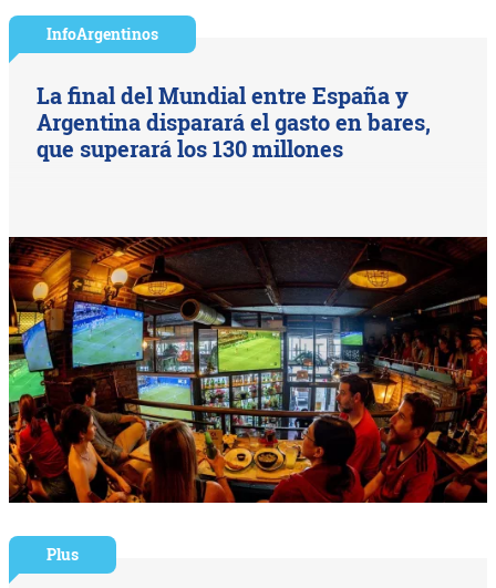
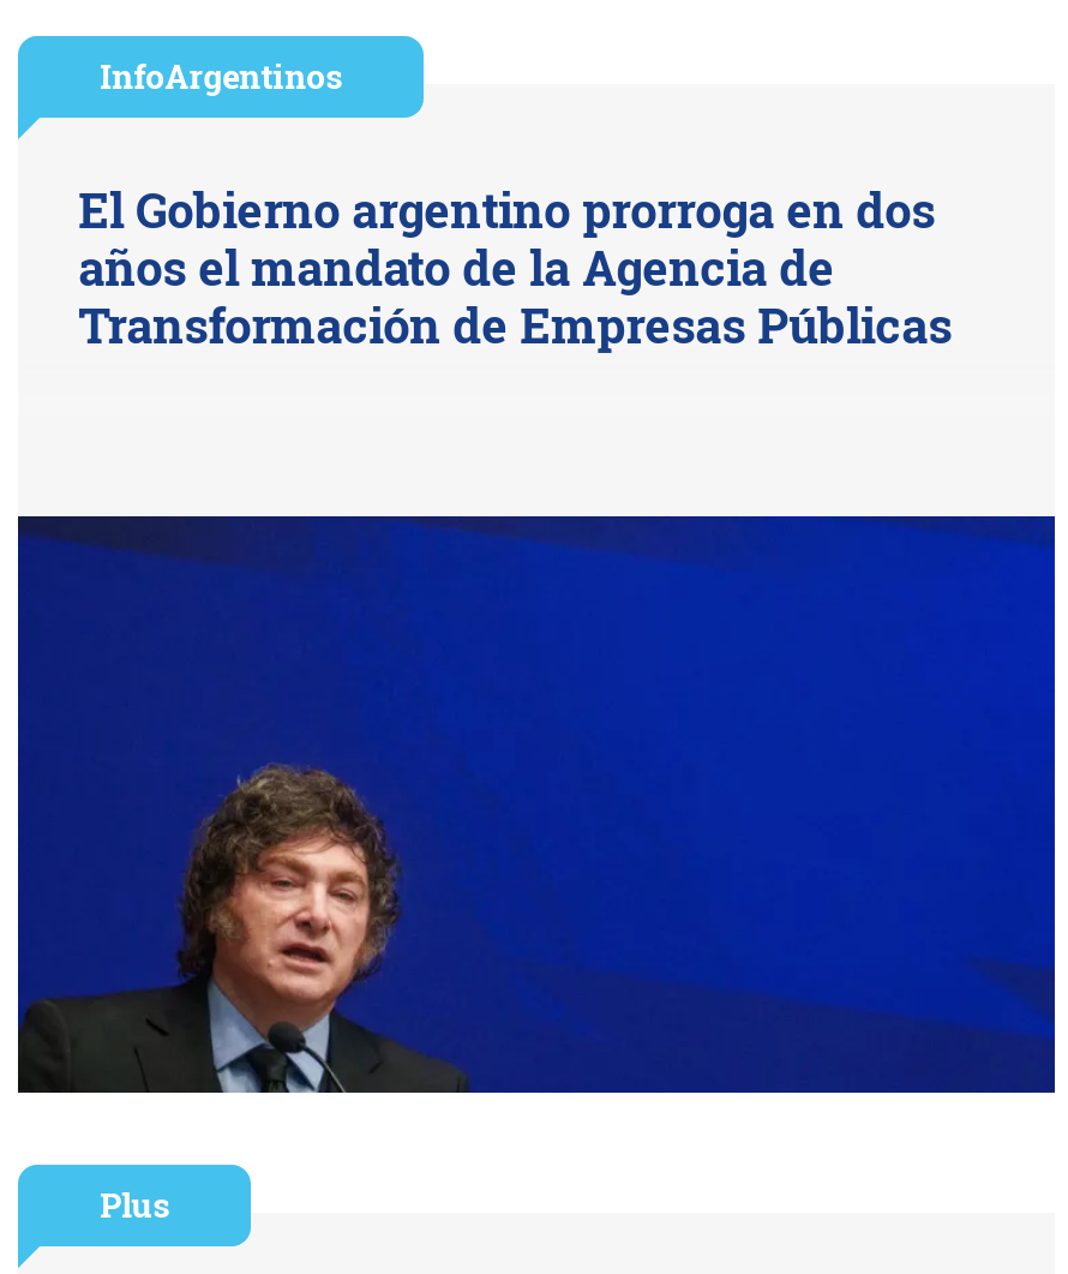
- La final del Mundial entre España y
- Argentina disparará el gasto en bares,
- que superará los 130 millones
+ El Gobierno argentino prorroga en dos
+ años el mandato de la Agencia de
+ Transformación de Empresas Públicas

- [image]
+ [image]
